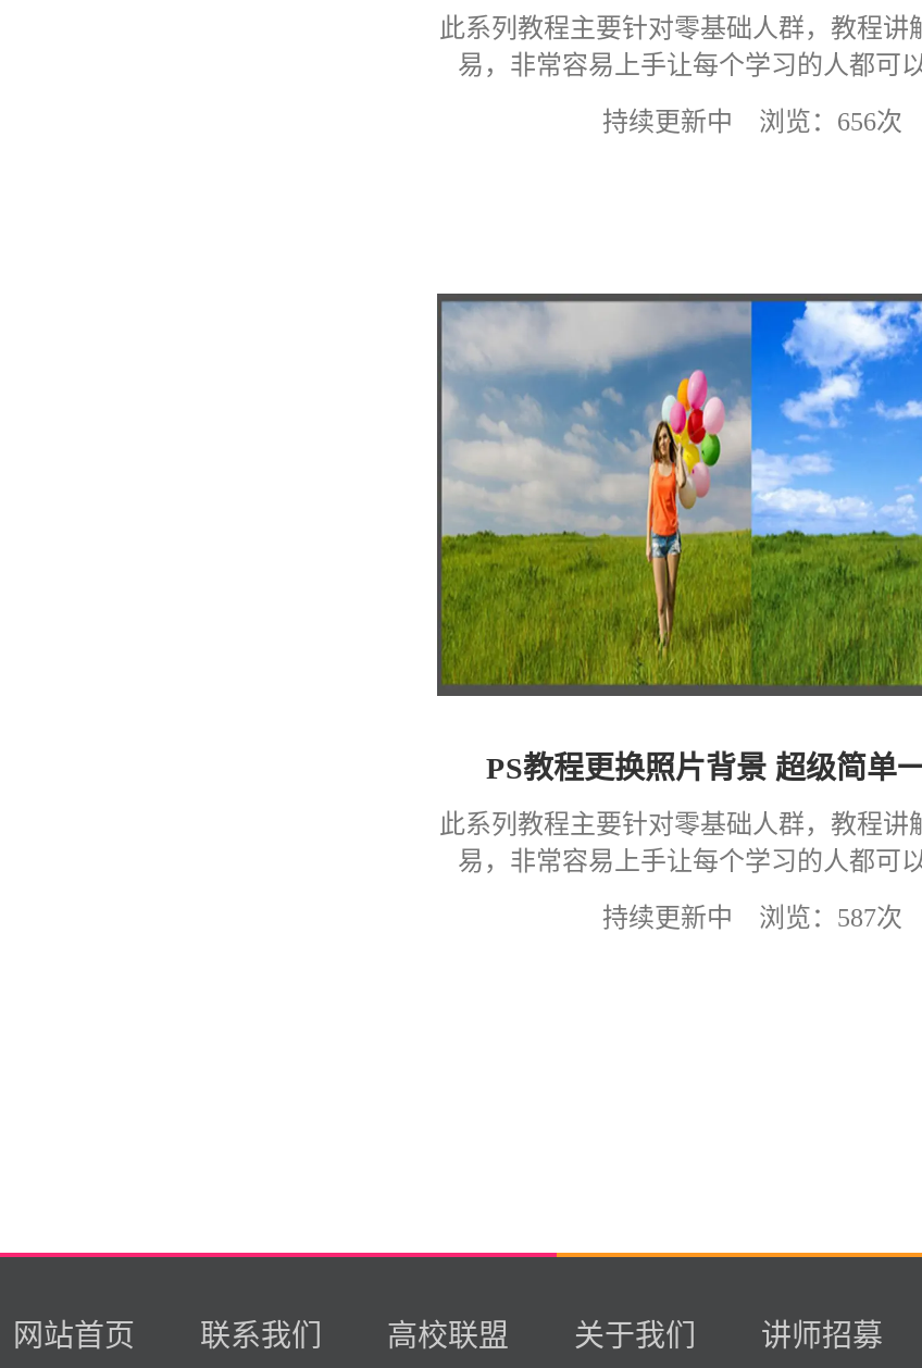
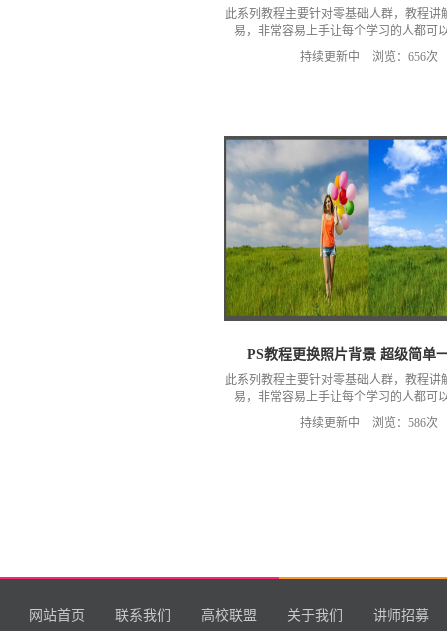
- 持续更新中 浏览：587次
+ 持续更新中 浏览：586次
